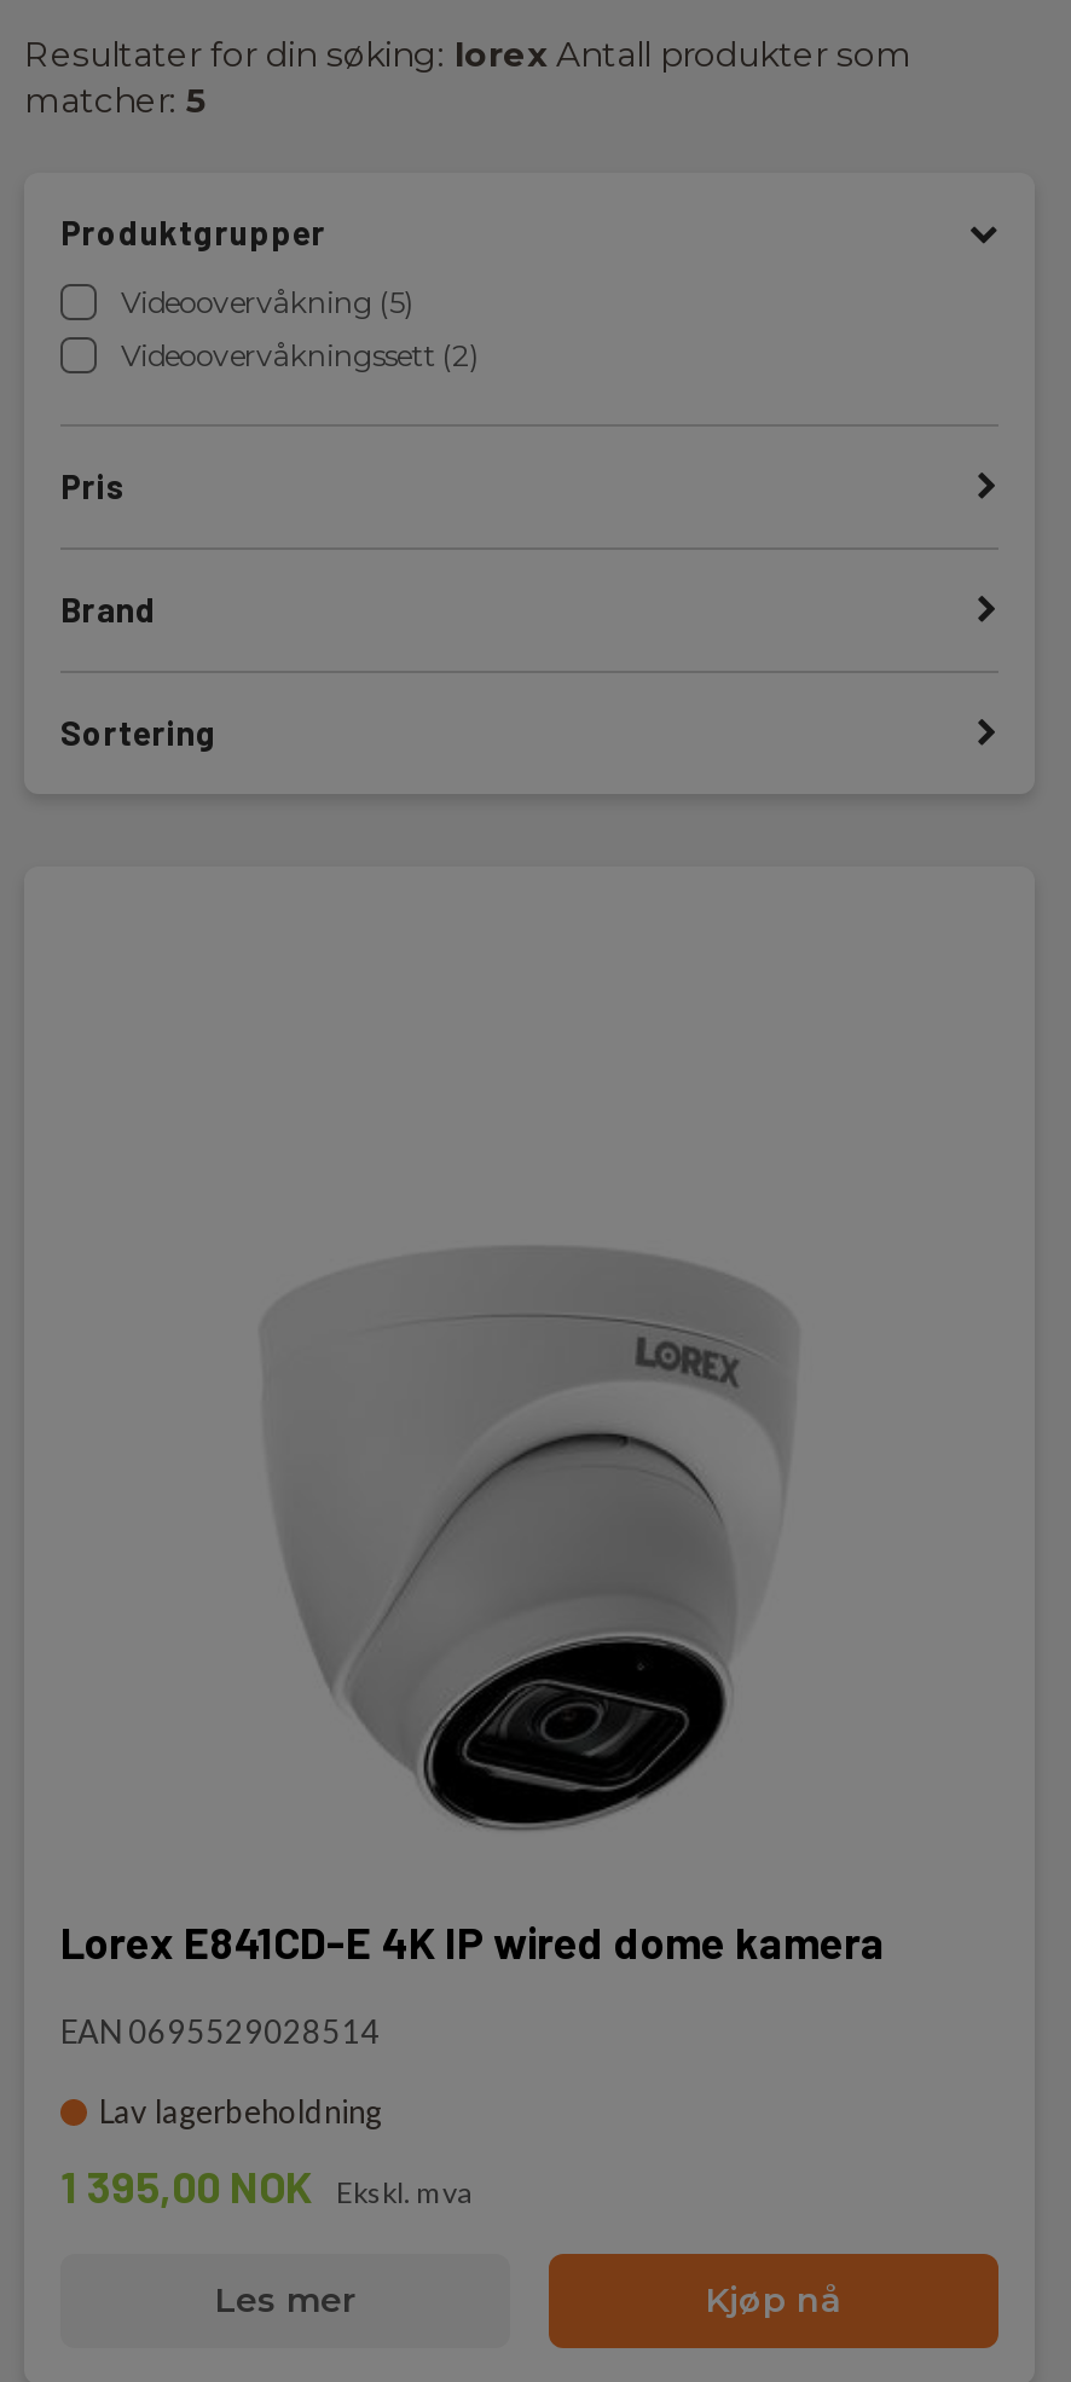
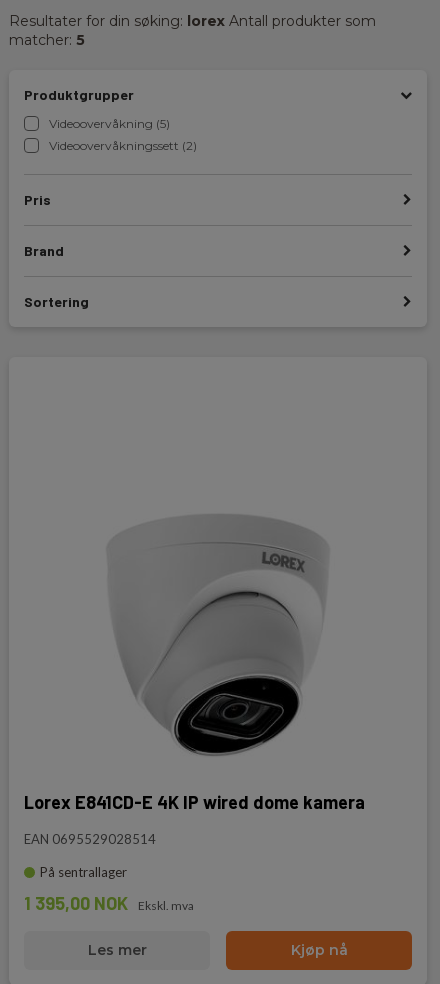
- Lav lagerbeholdning
+ På sentrallager
